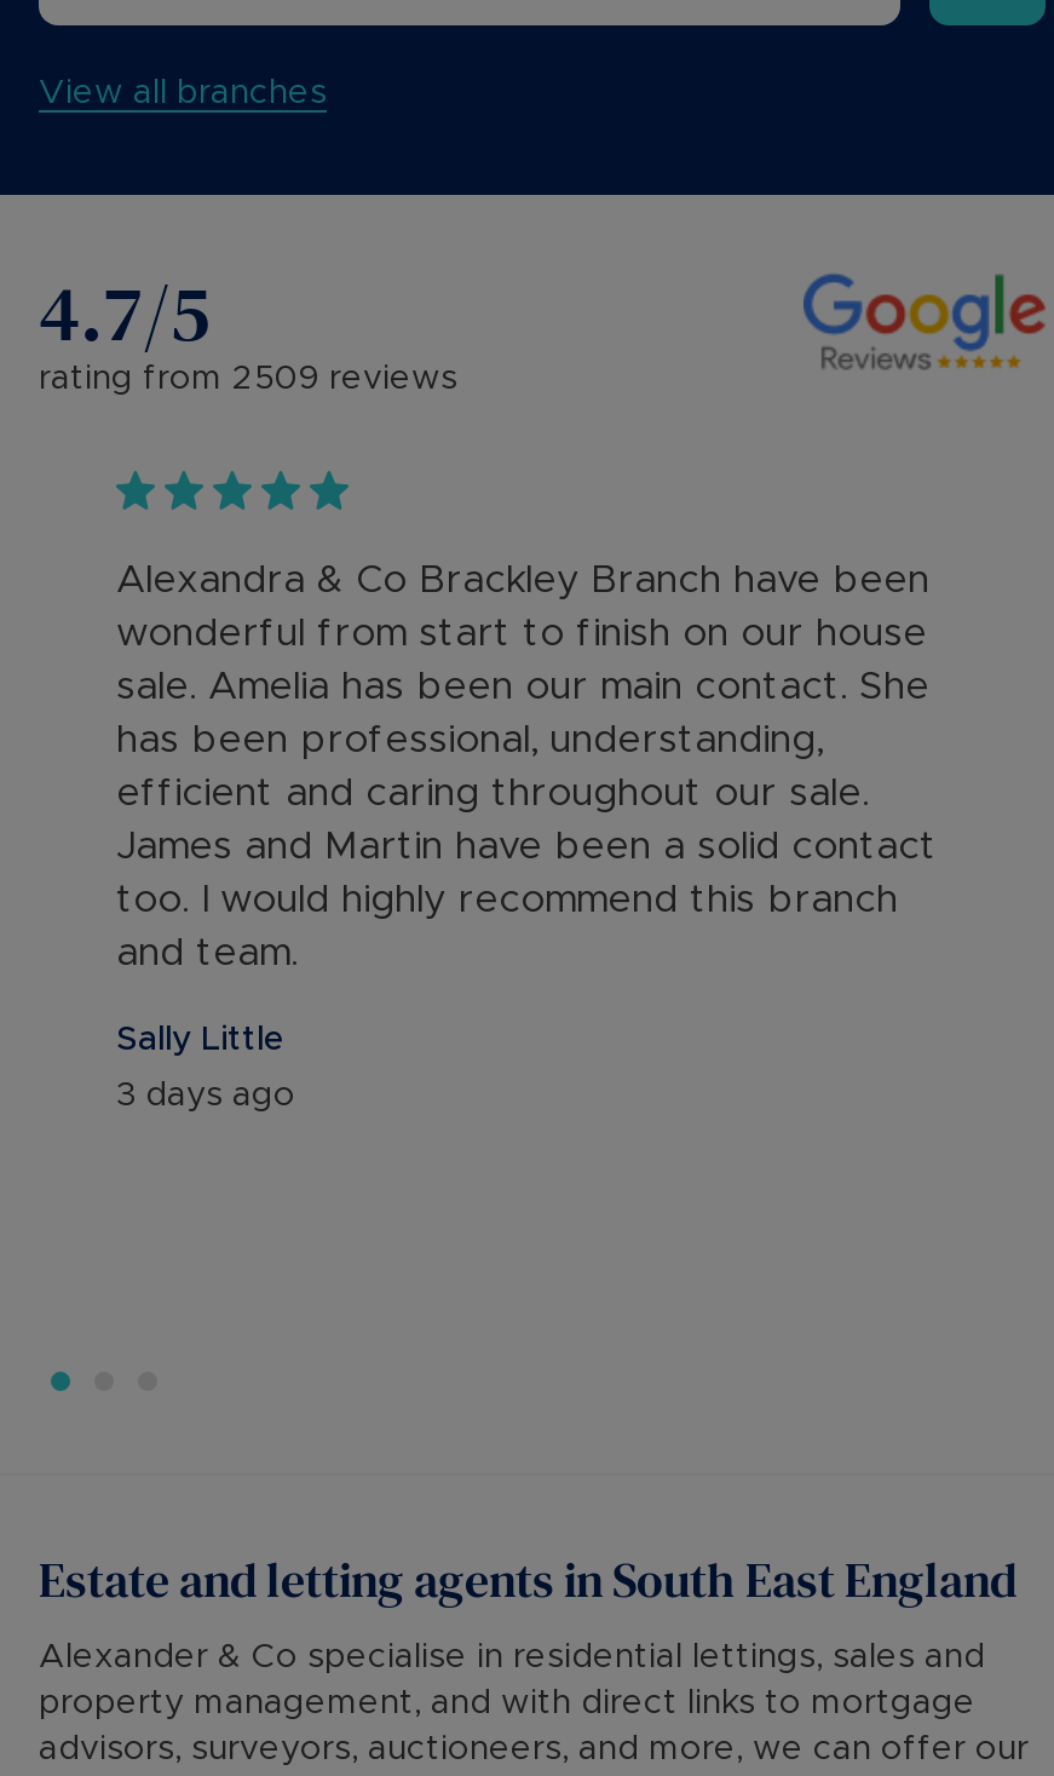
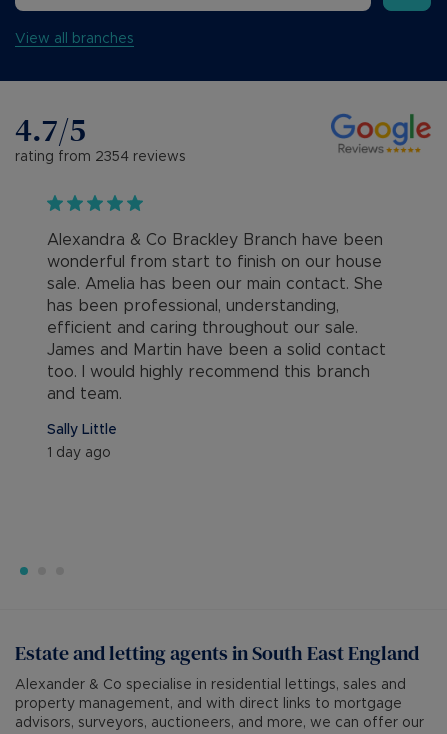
- rating from 2509 reviews
+ rating from 2354 reviews

- 3 days ago
+ 1 day ago
